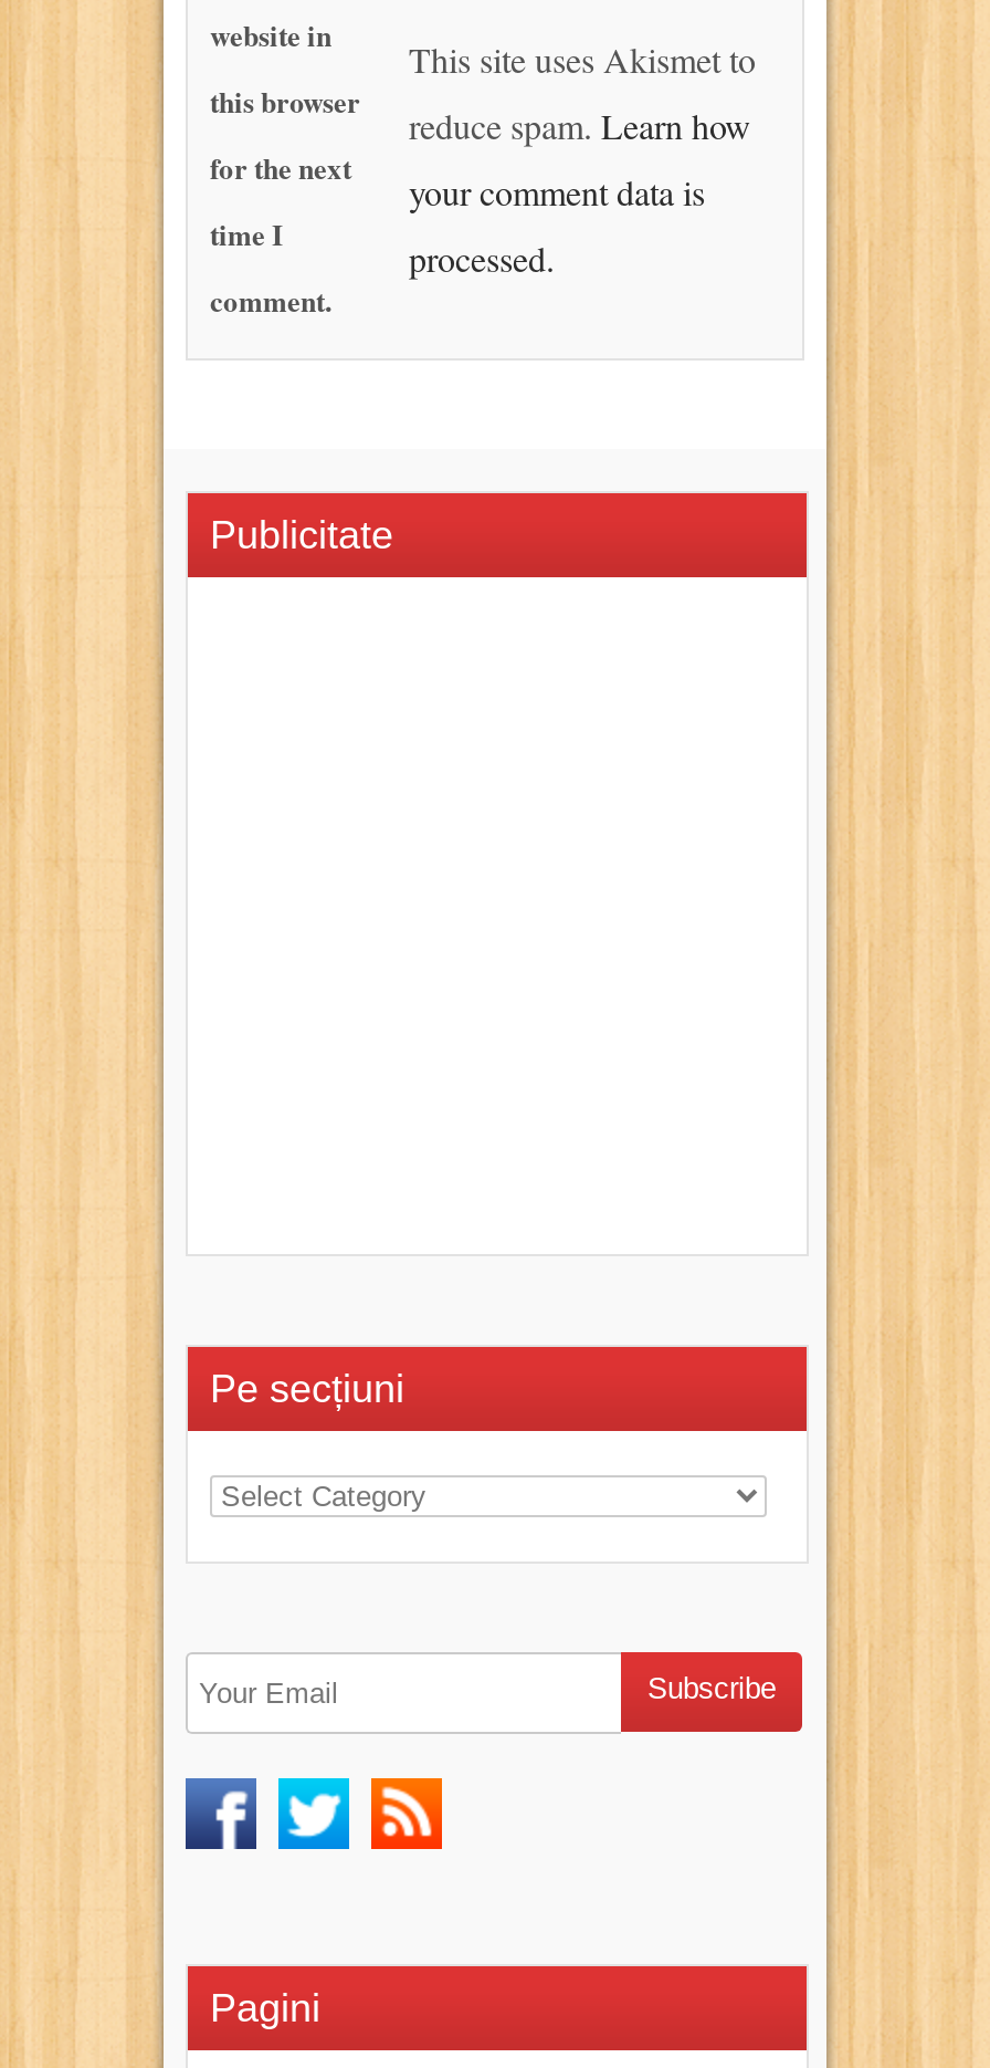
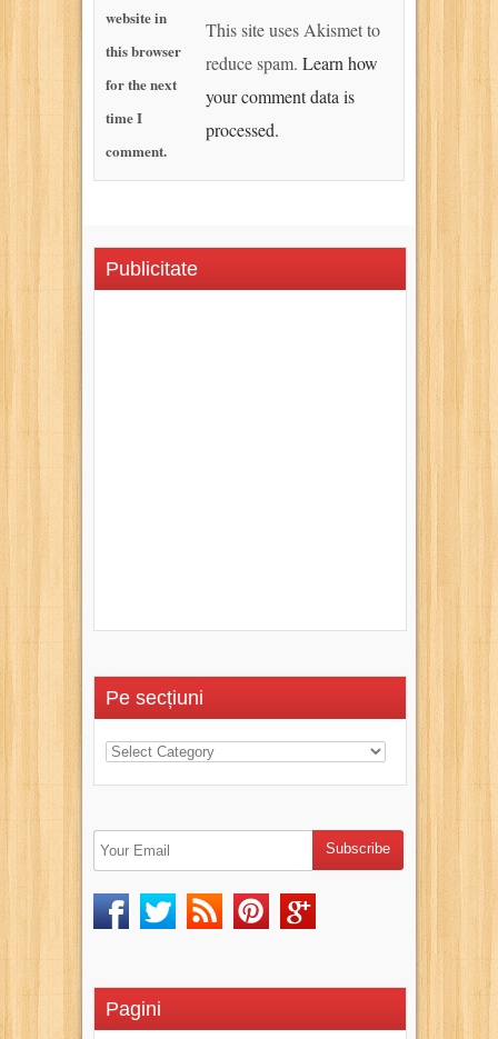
+ [image]

+ [image]
